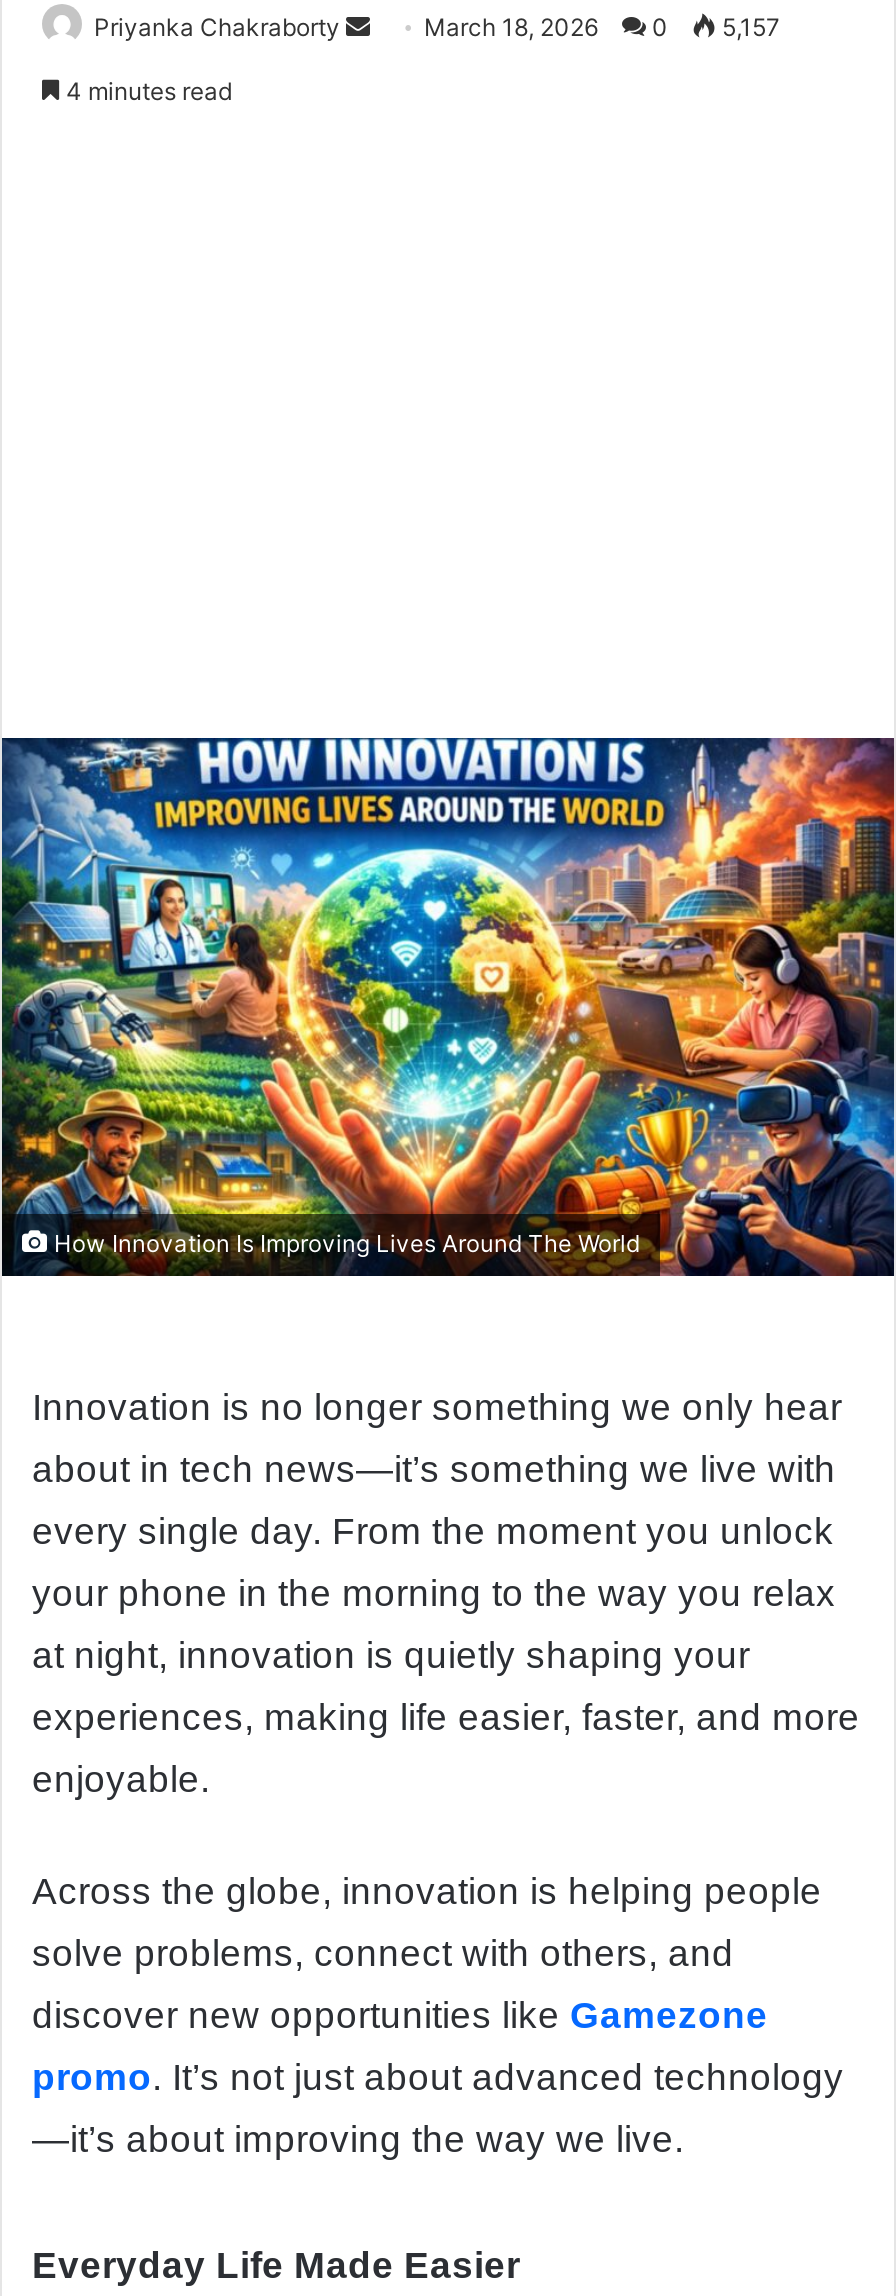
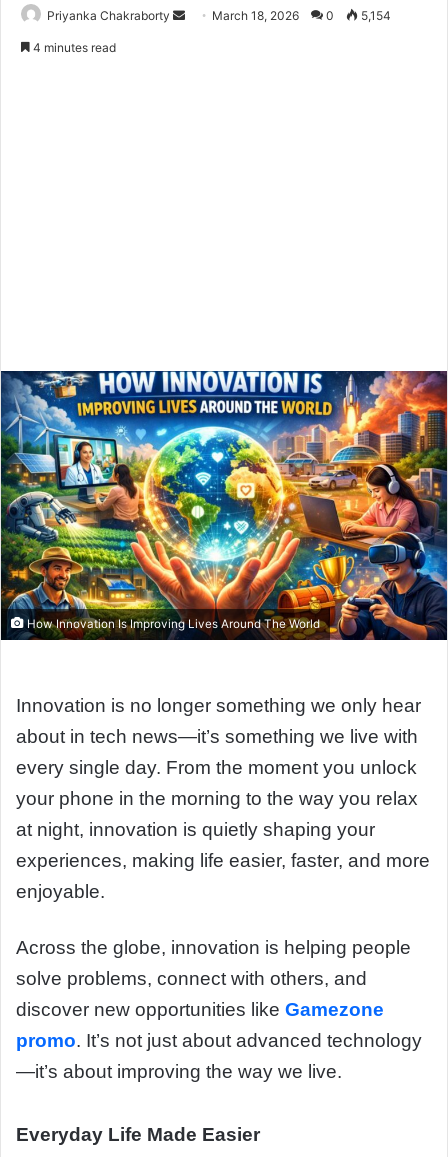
- 5,157
+ 5,154
